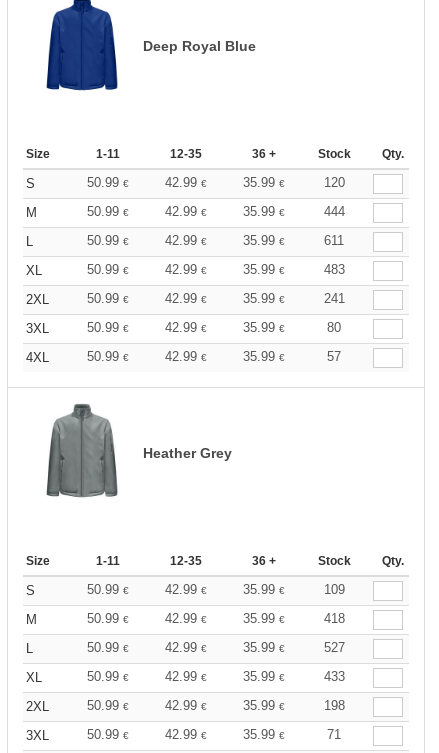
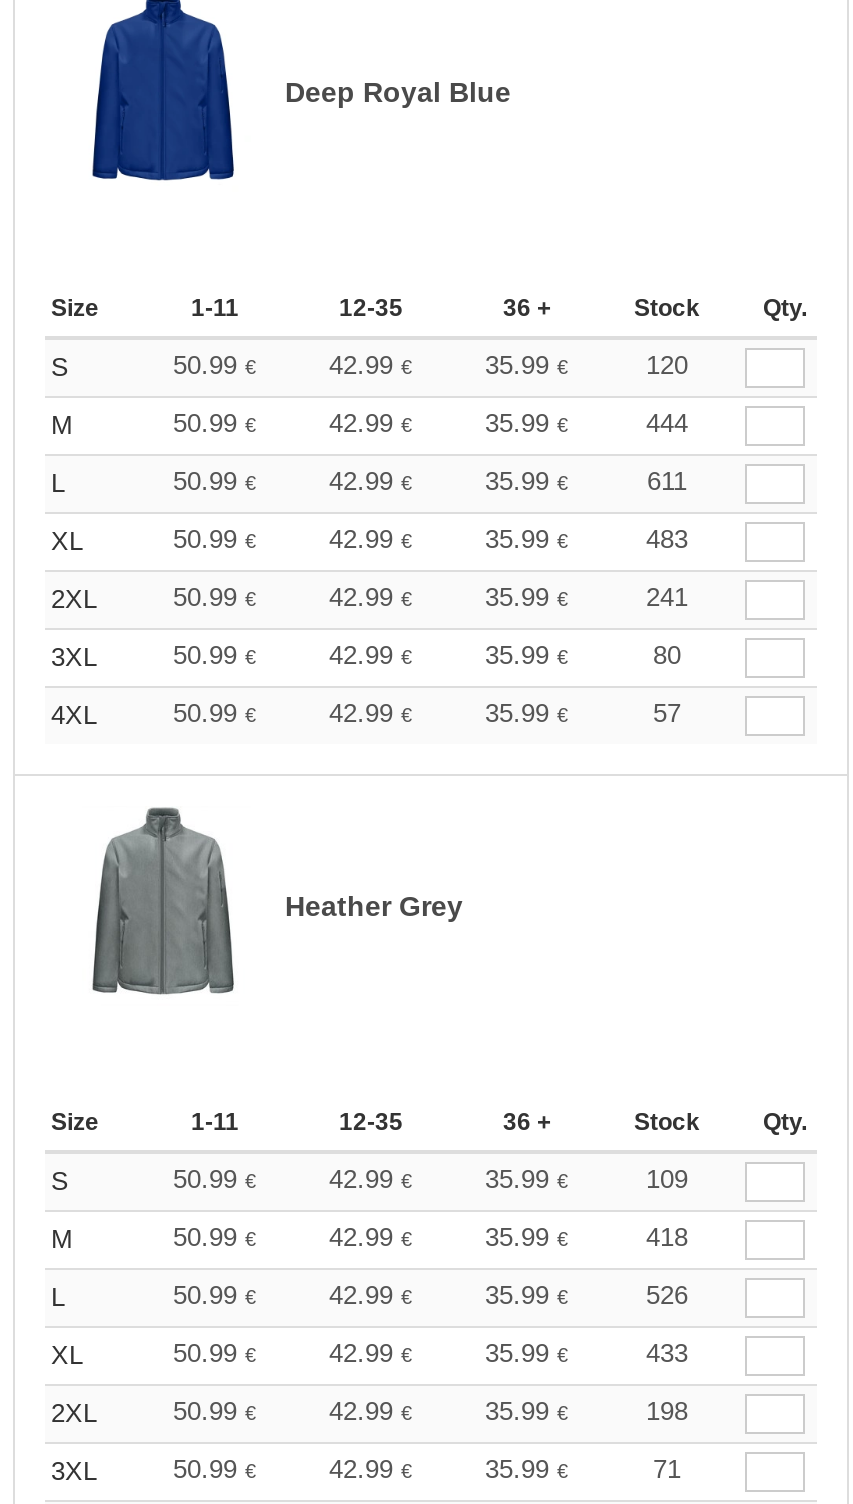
- 527
+ 526
